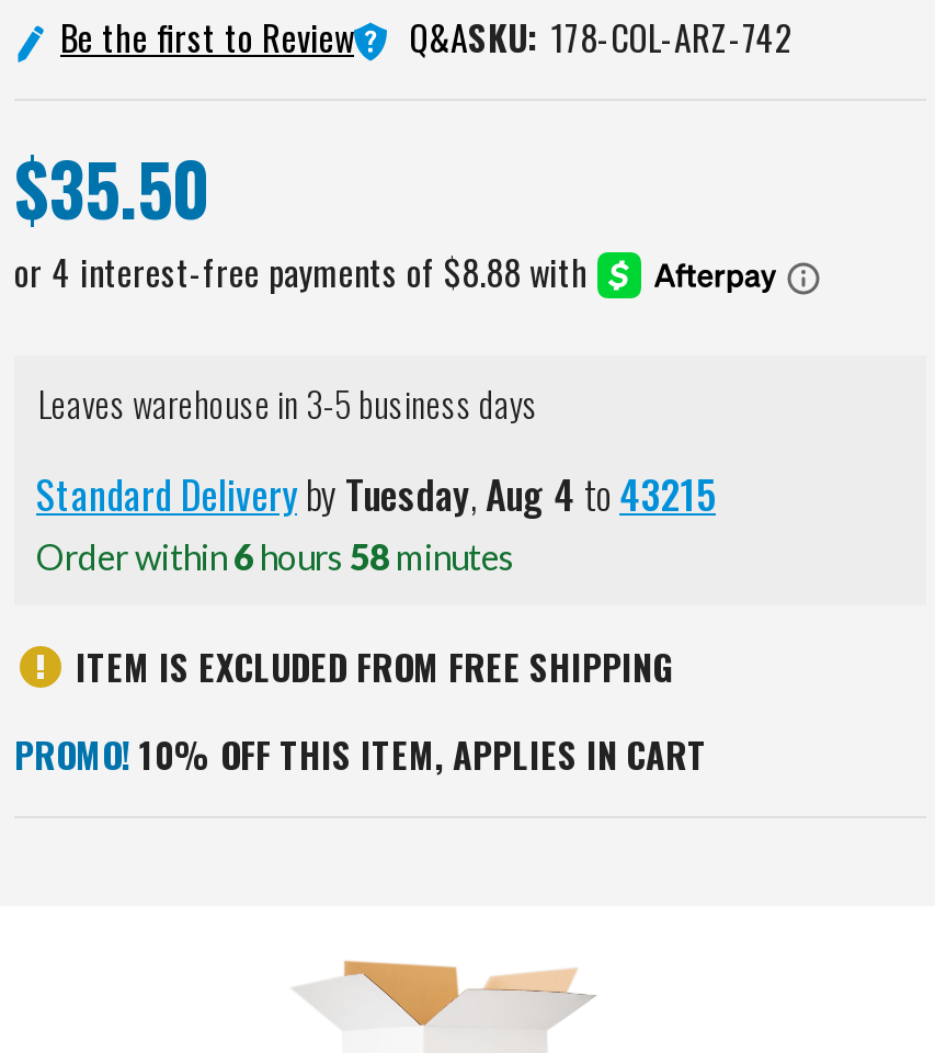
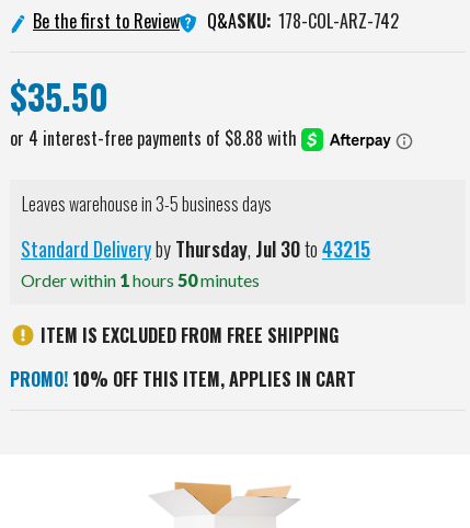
- Standard Delivery by Tuesday, Aug 4 to 43215
+ Standard Delivery by Thursday, Jul 30 to 43215

- Order within 6 hours 58 minutes
+ Order within 1 hours 50 minutes
